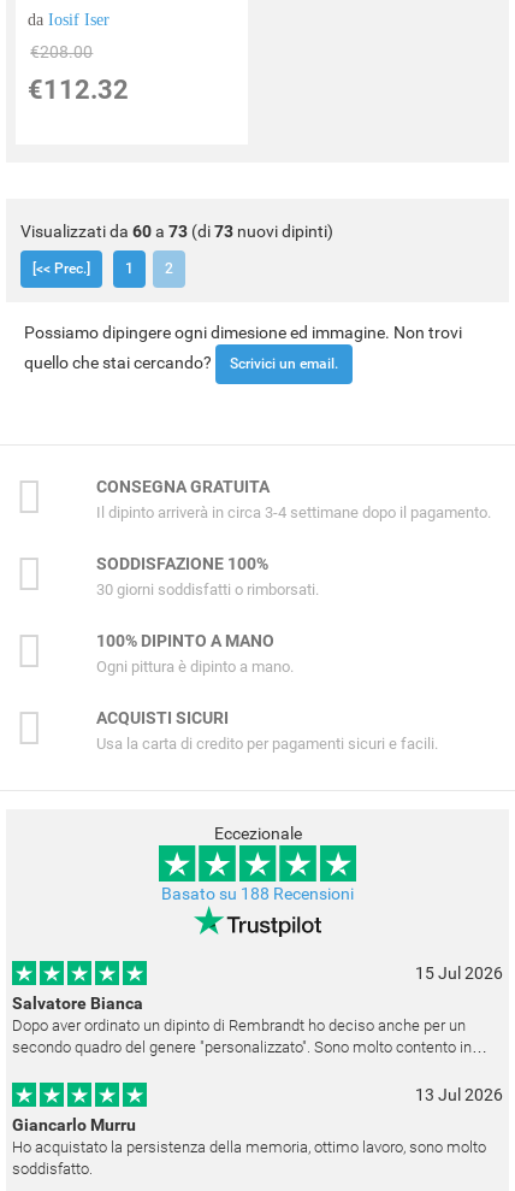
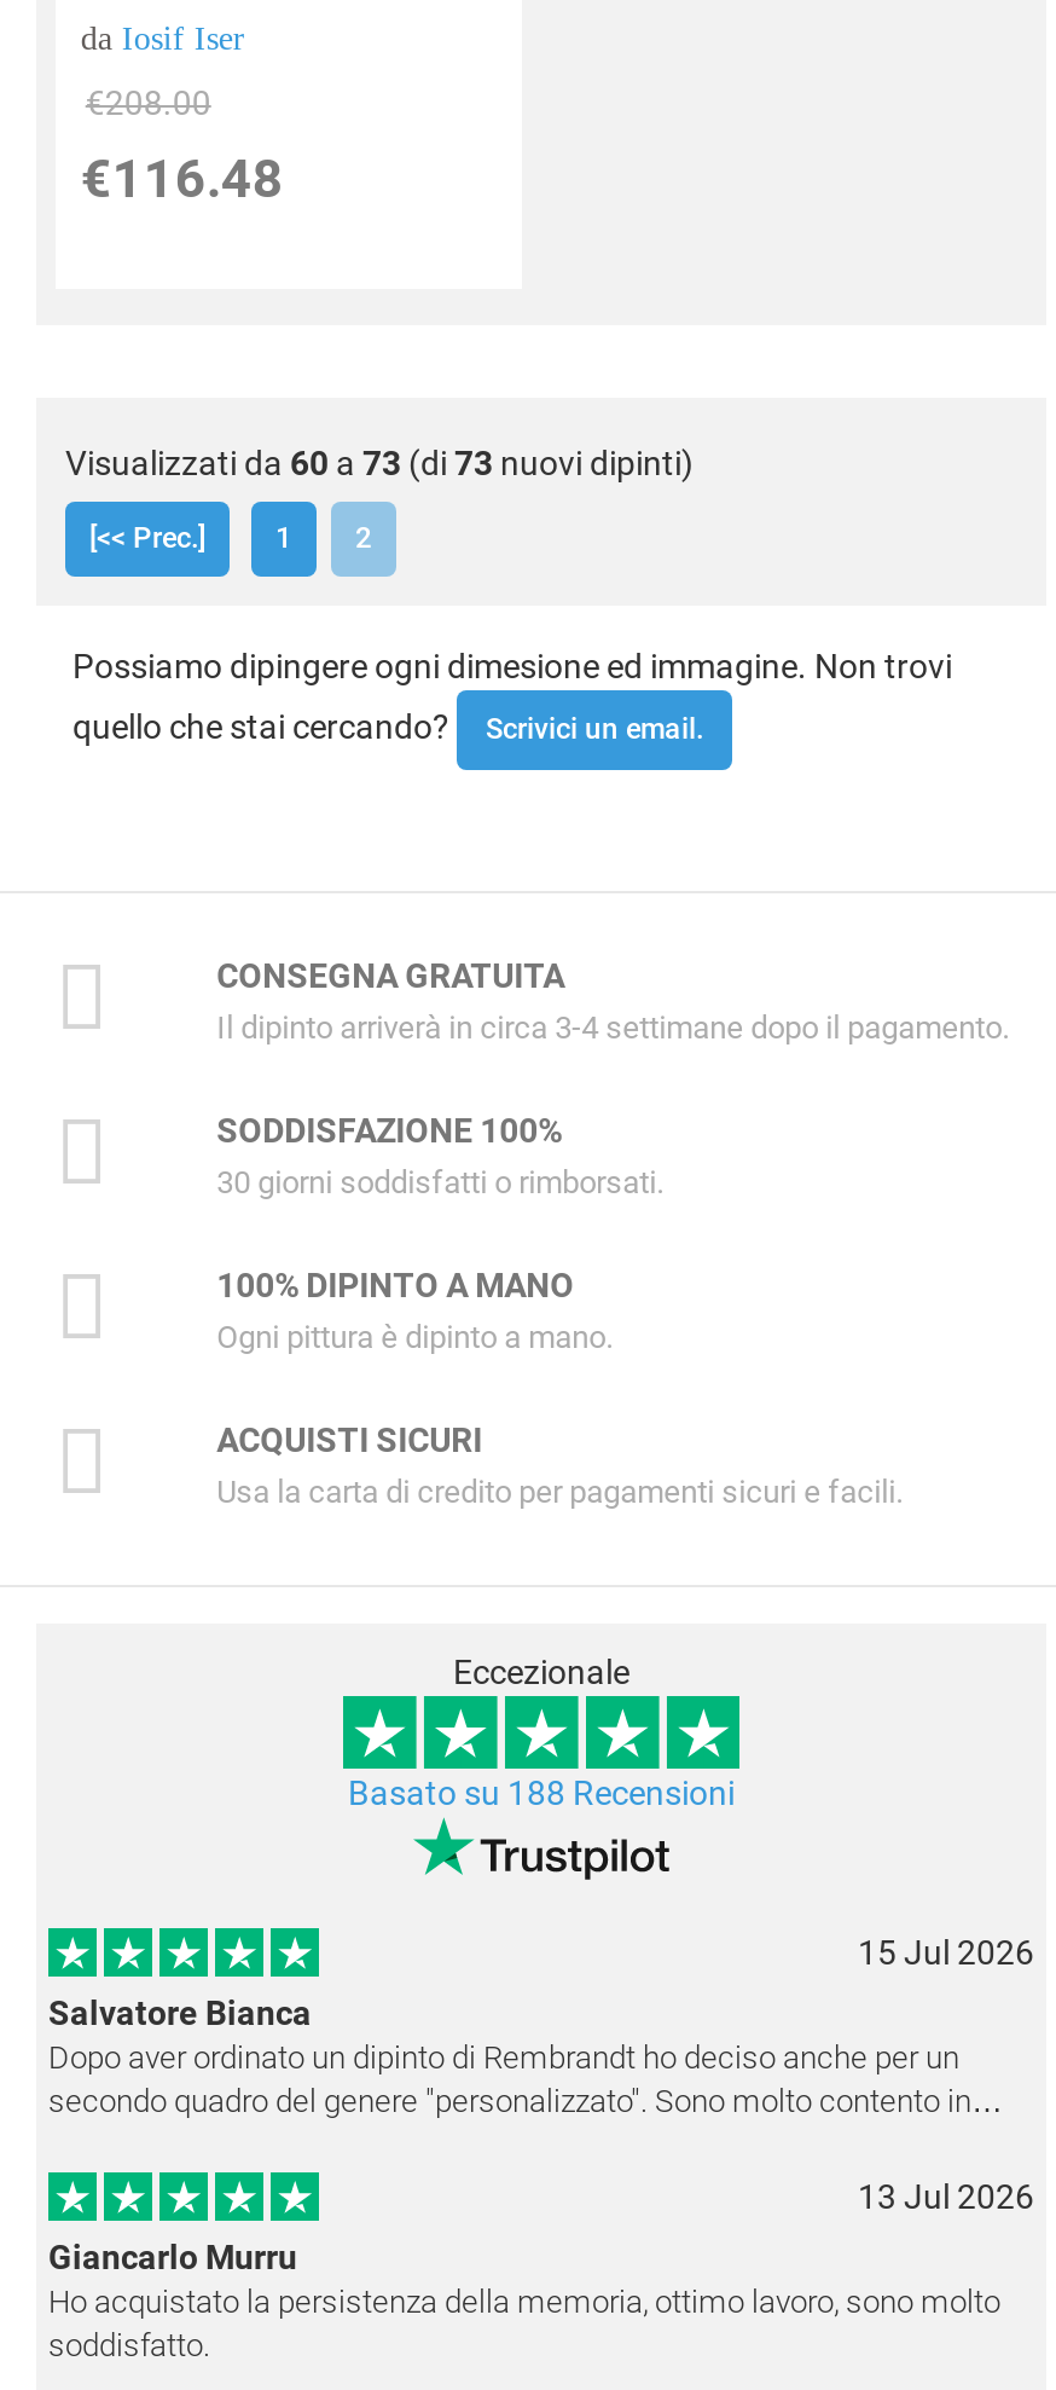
- €112.32
+ €116.48
